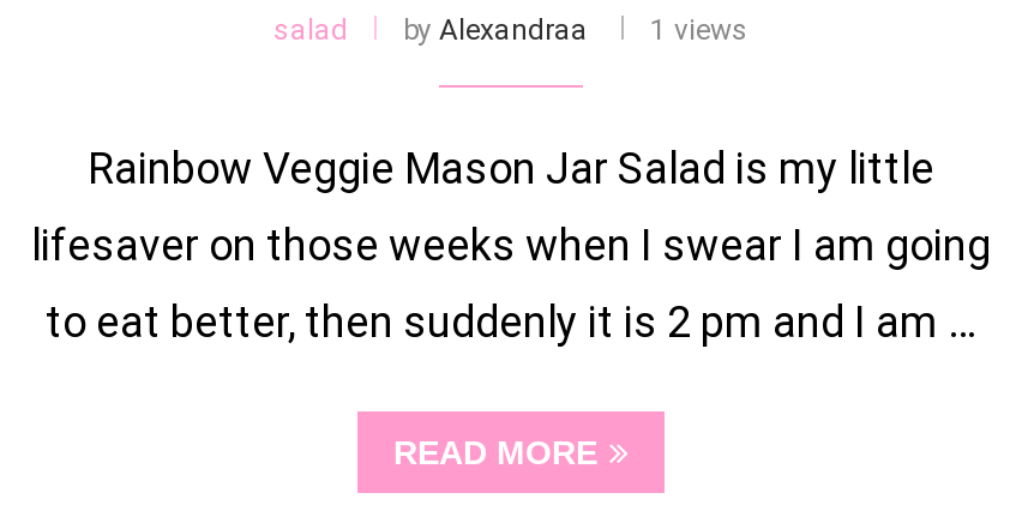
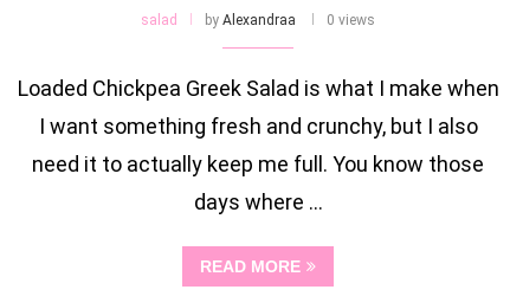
- 1 views
- Rainbow Veggie Mason Jar Salad is my little
- lifesaver on those weeks when I swear I am going
- to eat better, then suddenly it is 2 pm and I am …
+ 0 views
+ Loaded Chickpea Greek Salad is what I make when
+ I want something fresh and crunchy, but I also
+ need it to actually keep me full. You know those
+ days where …
